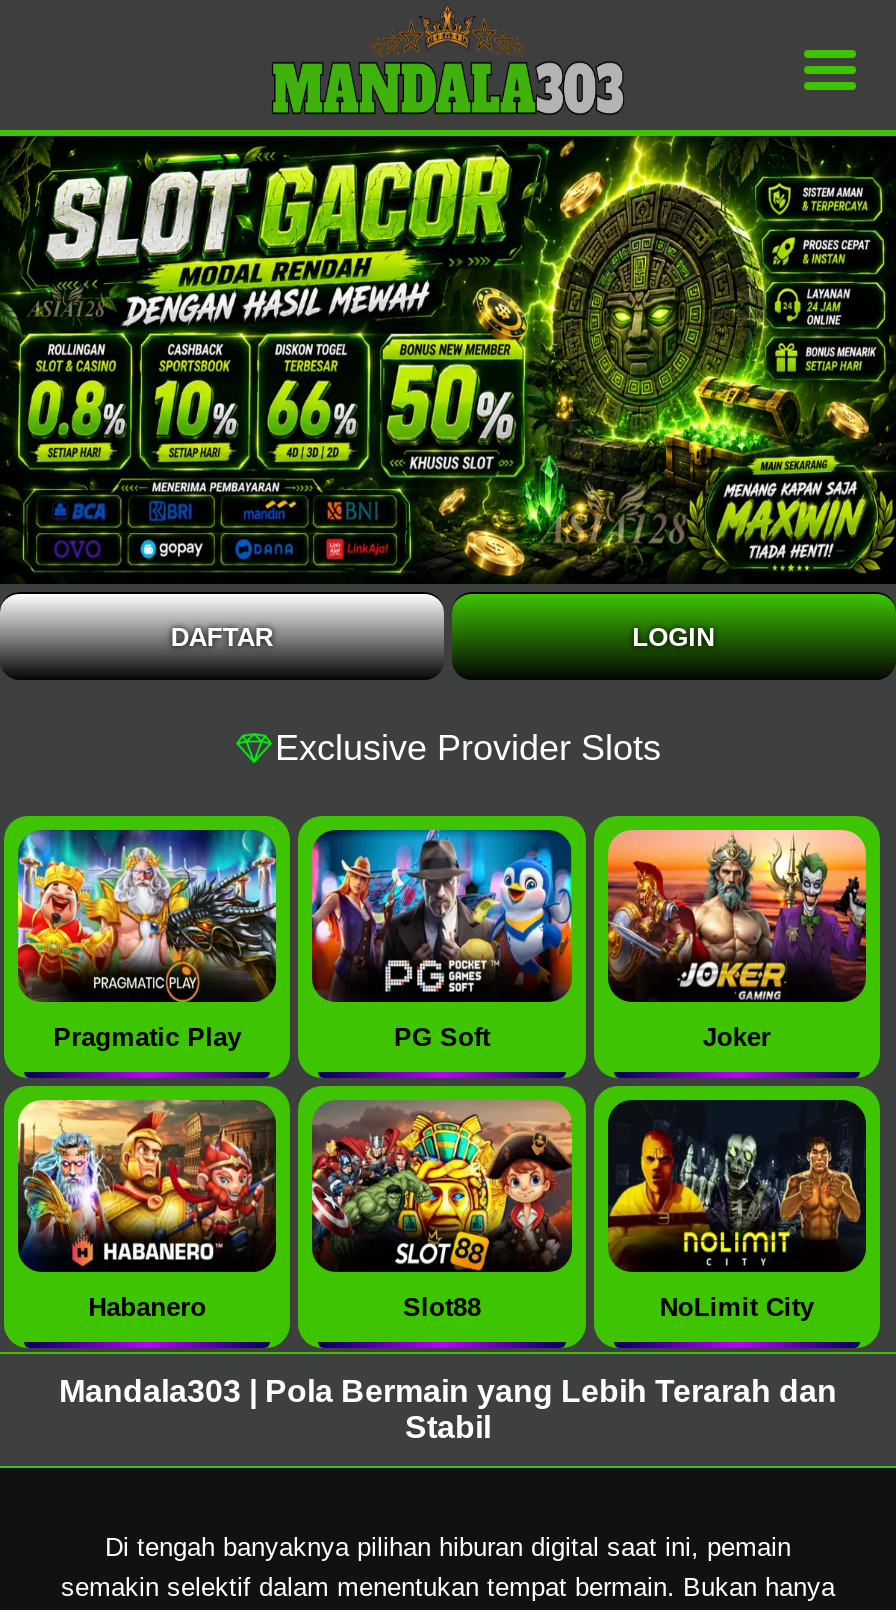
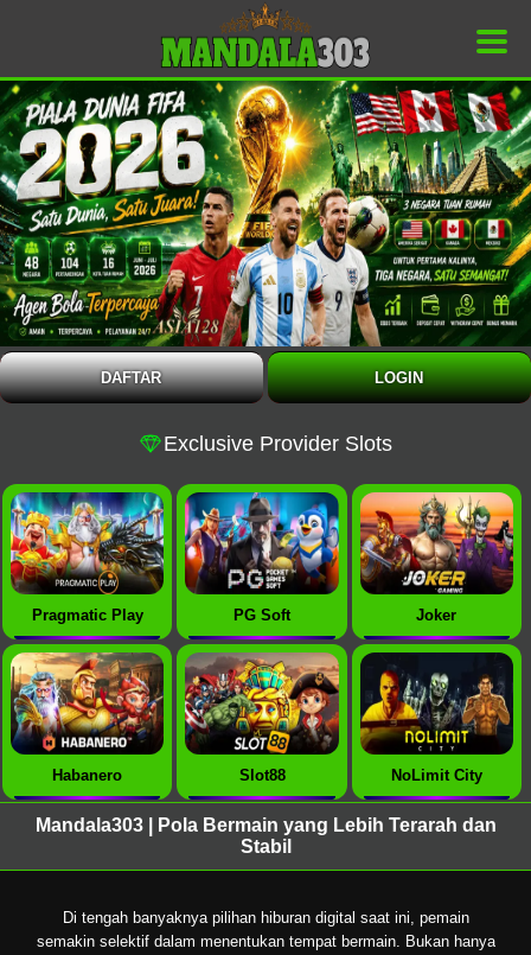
- [image]
+ [image]
